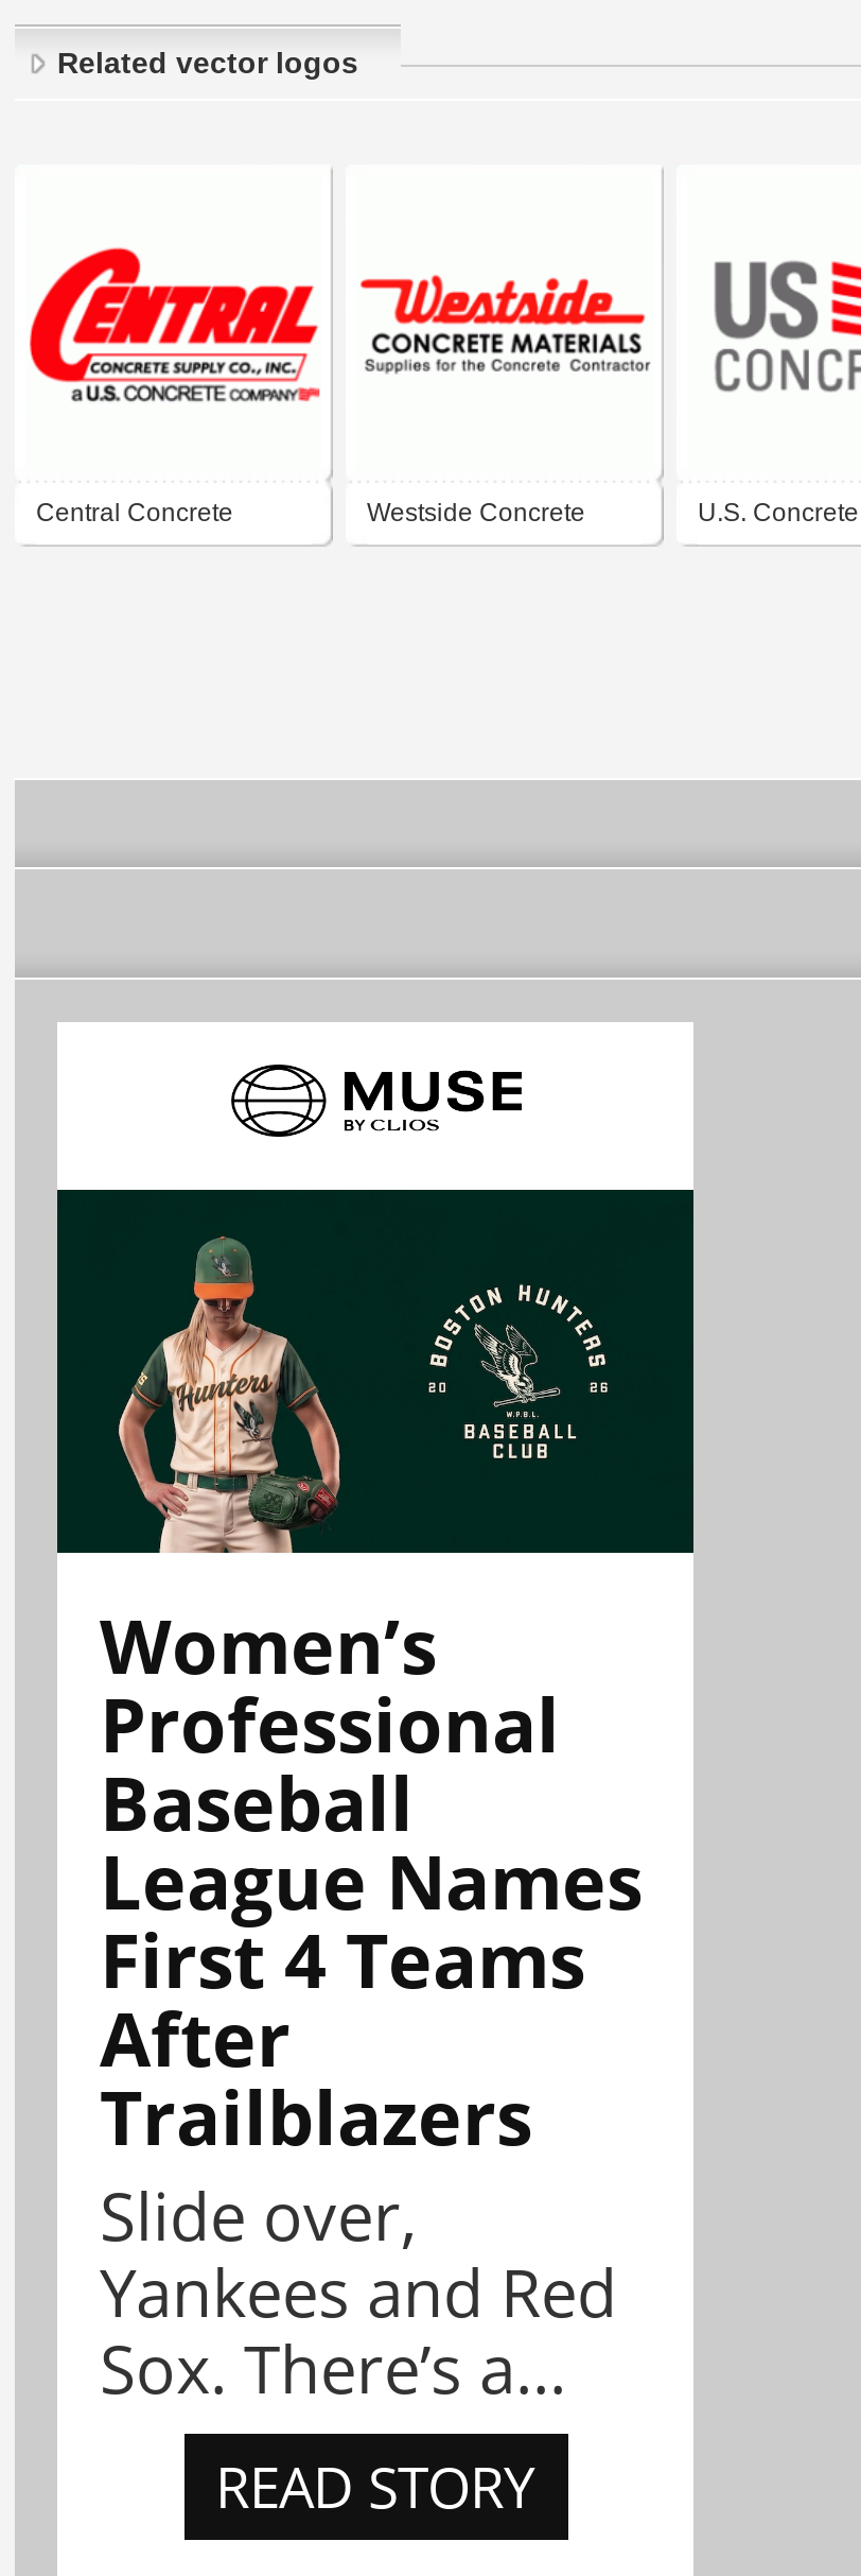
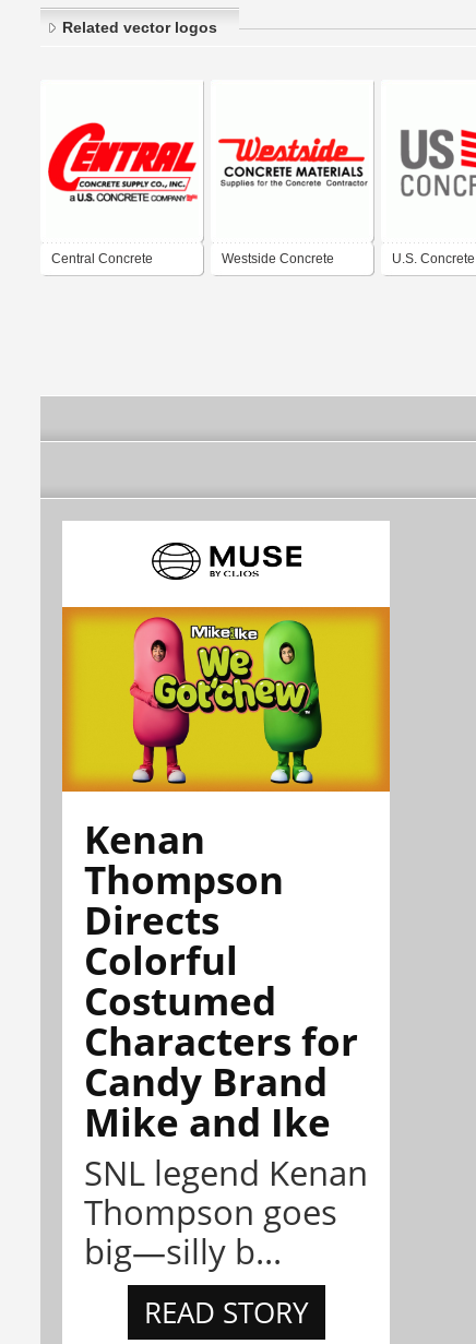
- [image]
- Women’s
- Professional
- Baseball
- League Names
- First 4 Teams
- After
- Trailblazers
- Slide over,
- Yankees and Red
- Sox. There’s a...
+ [image]
+ Kenan
+ Thompson
+ Directs
+ Colorful
+ Costumed
+ Characters for
+ Candy Brand
+ Mike and Ike
+ SNL legend Kenan
+ Thompson goes
+ big—silly b...
